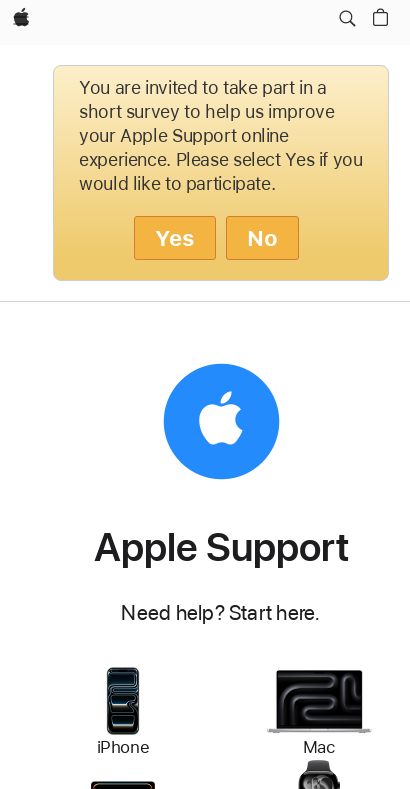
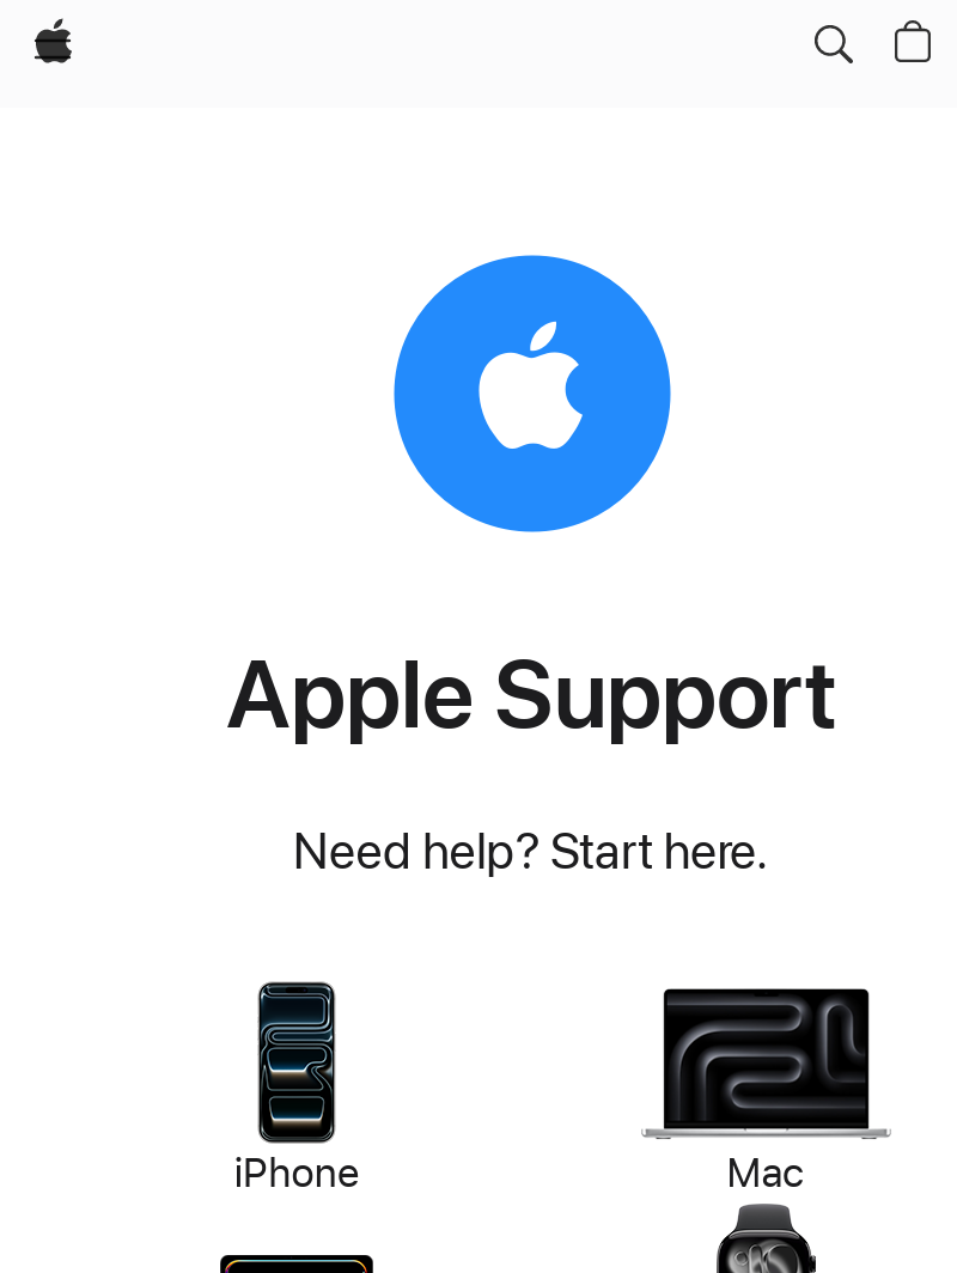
- [image]
- You are invited to take part in a
- short survey to help us improve
- your Apple Support online
- experience. Please select Yes if you
- would like to participate.
- Yes
- No
